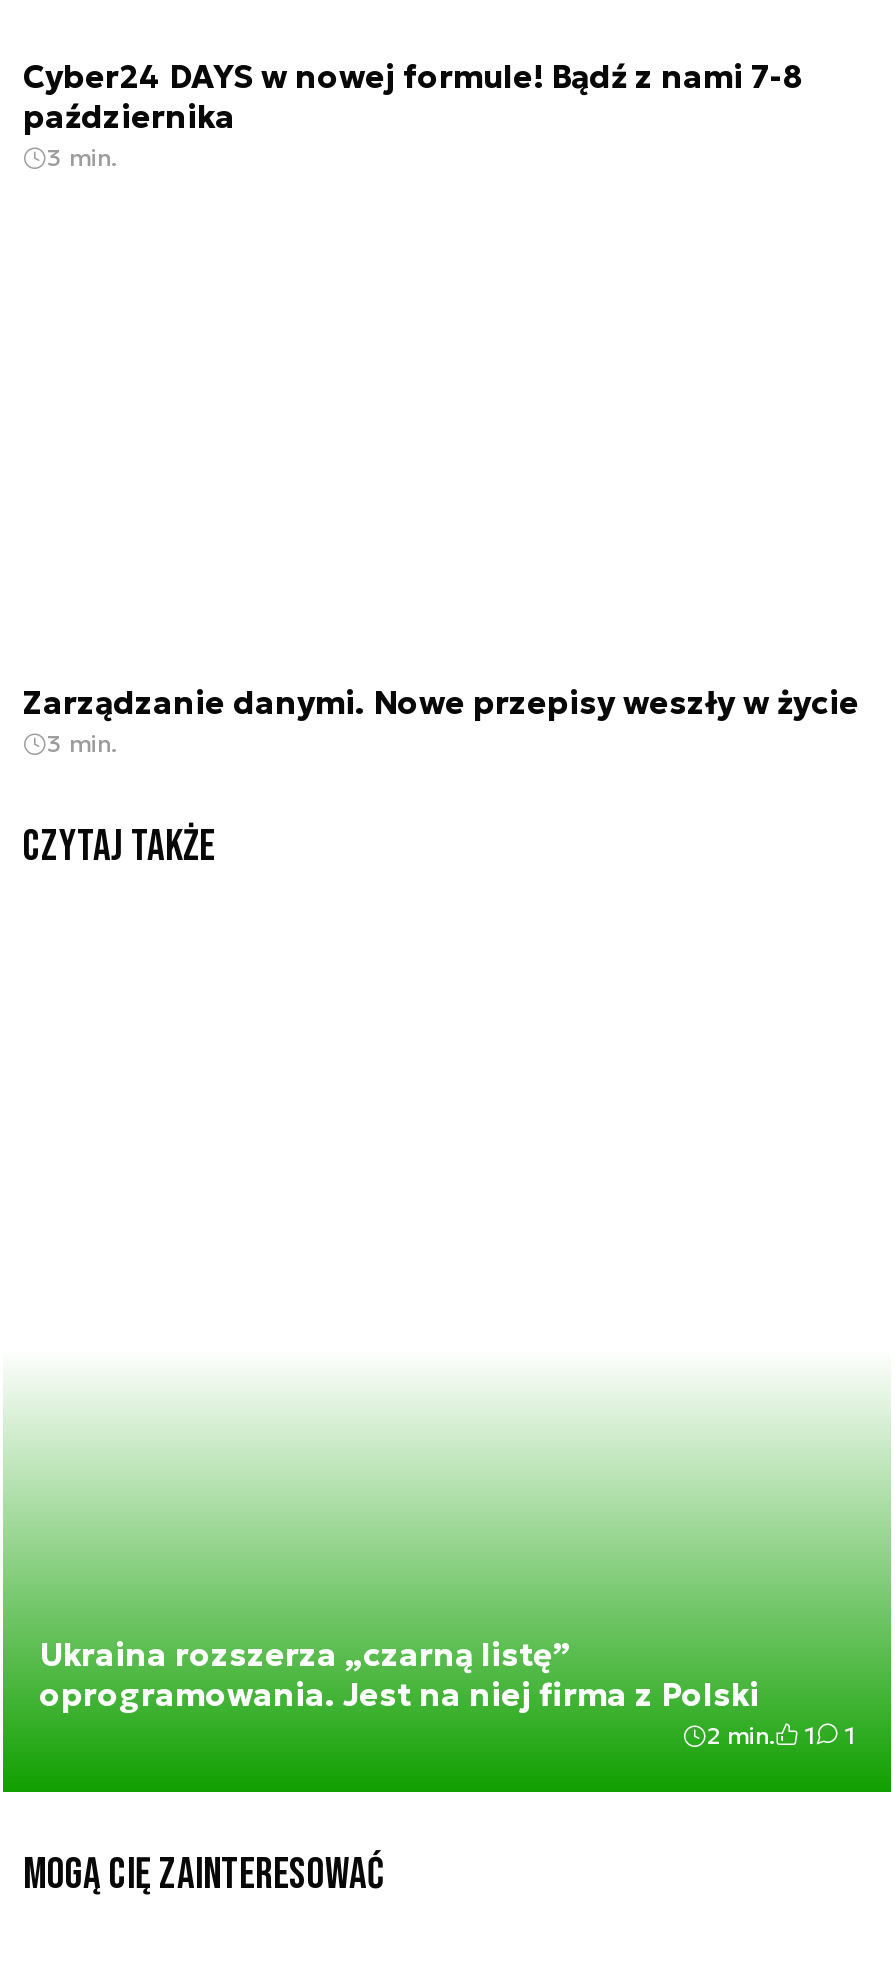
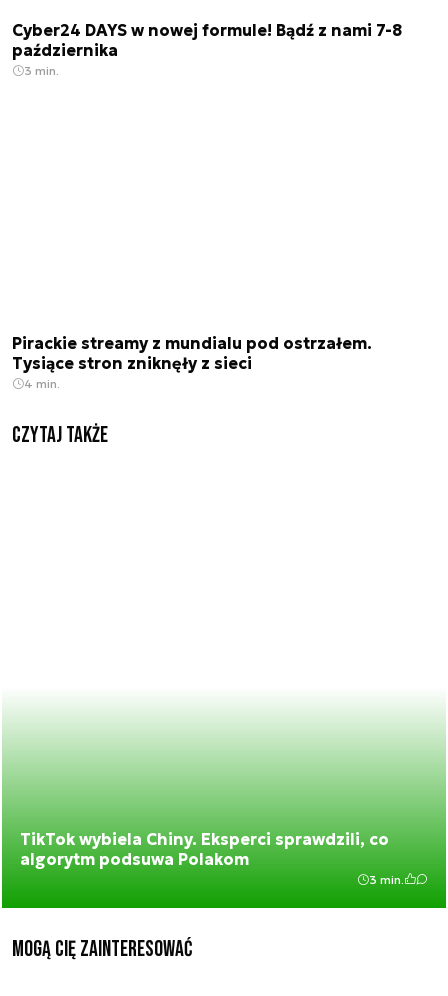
- Zarządzanie danymi. Nowe przepisy weszły w życie
- 3 min.
+ Pirackie streamy z mundialu pod ostrzałem.
+ Tysiące stron zniknęły z sieci
+ 4 min.

- Ukraina rozszerza „czarną listę”
- oprogramowania. Jest na niej firma z Polski
- 2 min.
- 1
- 1
+ TikTok wybiela Chiny. Eksperci sprawdzili, co
+ algorytm podsuwa Polakom
+ 3 min.
